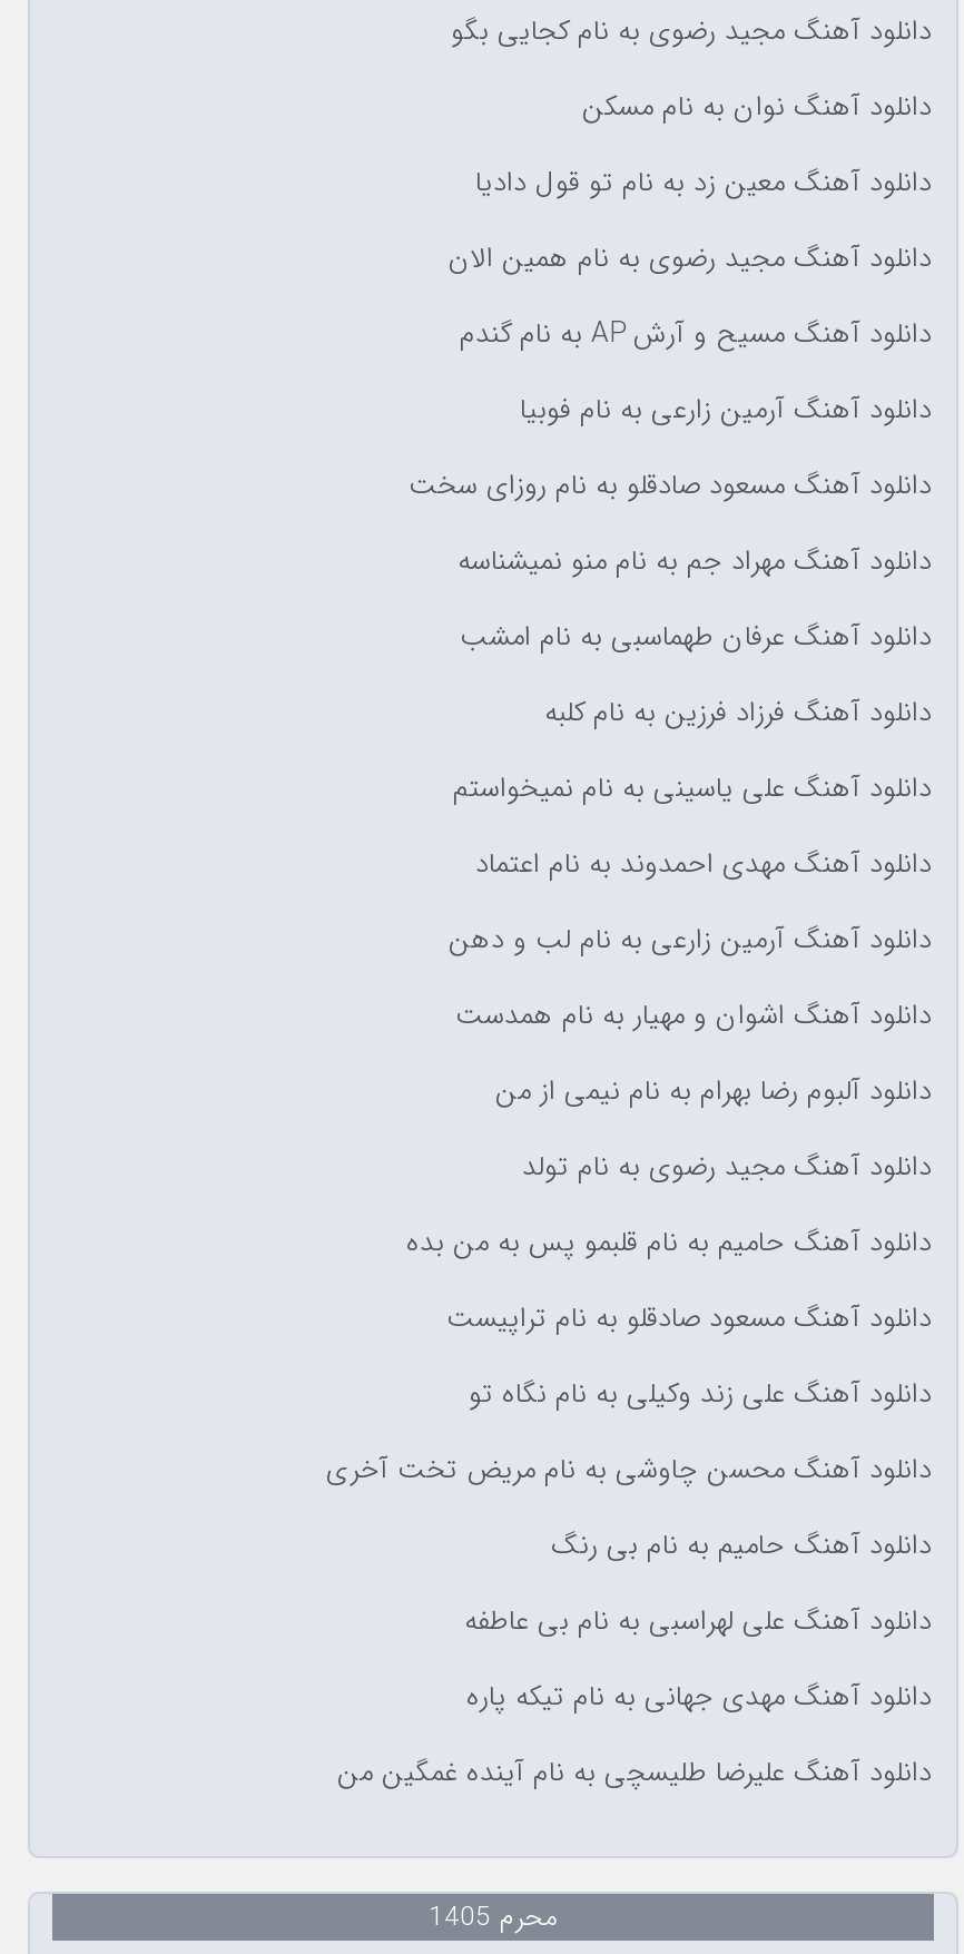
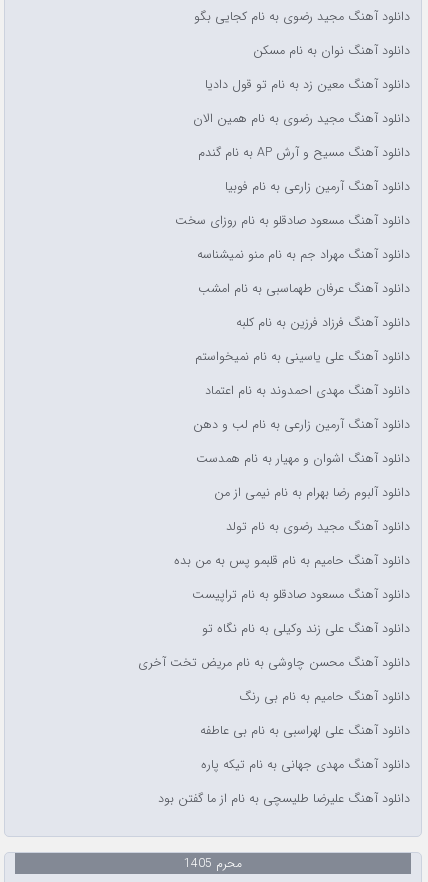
- دانلود آهنگ علیرضا طلیسچی به نام آینده غمگین من
+ دانلود آهنگ علیرضا طلیسچی به نام از ما گفتن بود
